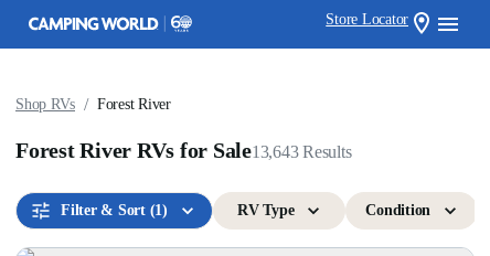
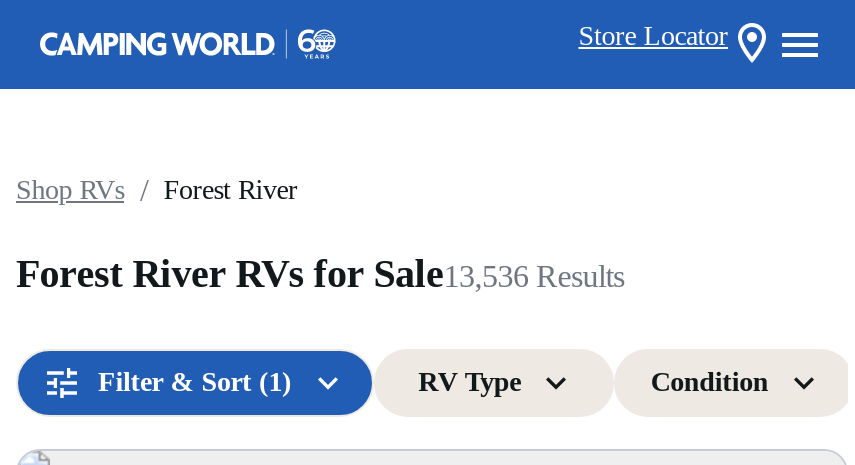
- Forest River RVs for Sale 13,643 Results
+ Forest River RVs for Sale 13,536 Results
